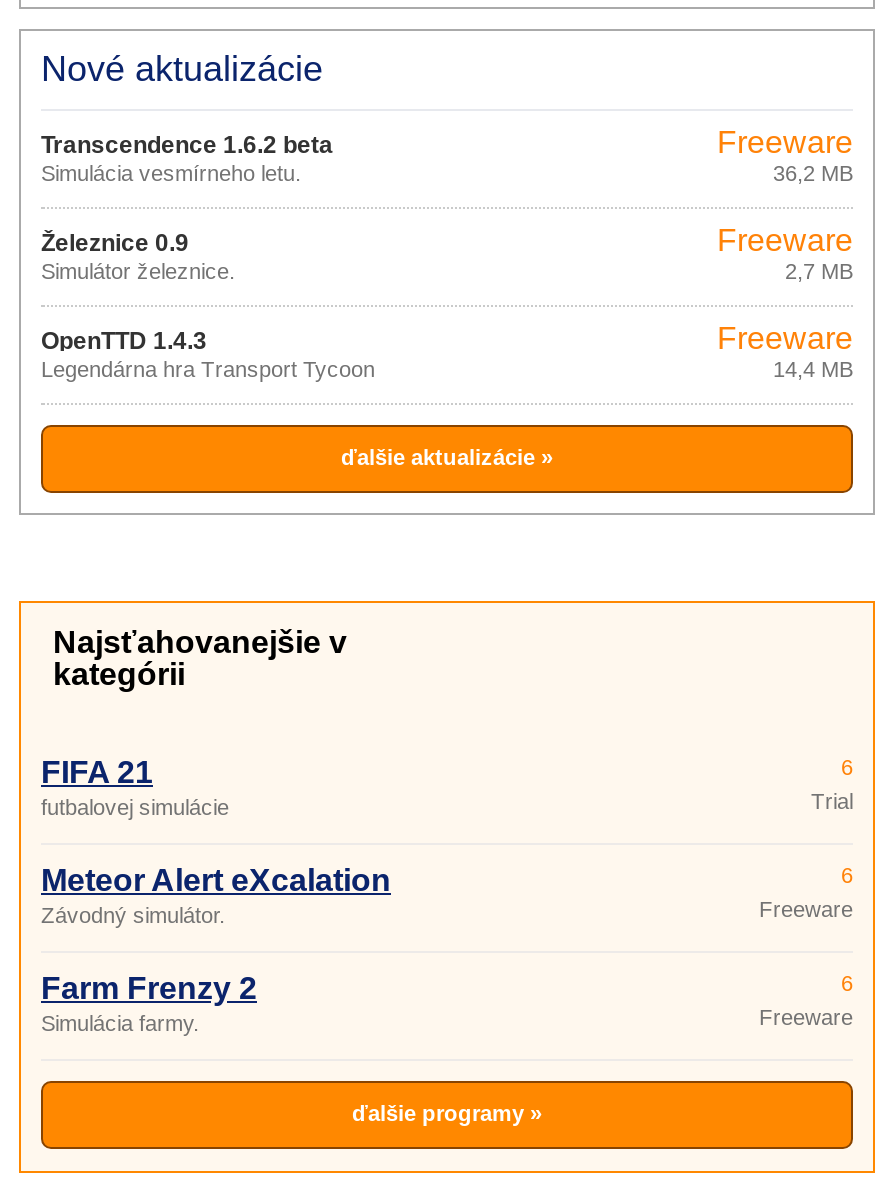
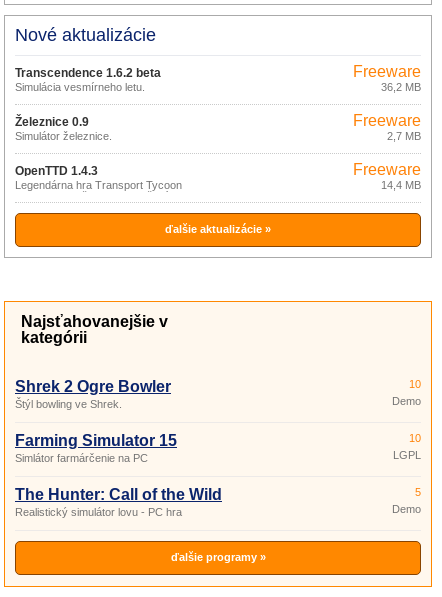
- FIFA 21
- futbalovej simulácie
+ Shrek 2 Ogre Bowler
+ Štýl bowling ve Shrek.

- 6
- Trial
+ 10
+ Demo

- Meteor Alert eXcalation
- Závodný simulátor.
+ Farming Simulator 15
+ Simlátor farmárčenie na PC

- 6
- Freeware
+ 10
+ LGPL

- Farm Frenzy 2
- Simulácia farmy.
+ The Hunter: Call of the Wild
+ Realistický simulátor lovu - PC hra

- 6
- Freeware
+ 5
+ Demo
